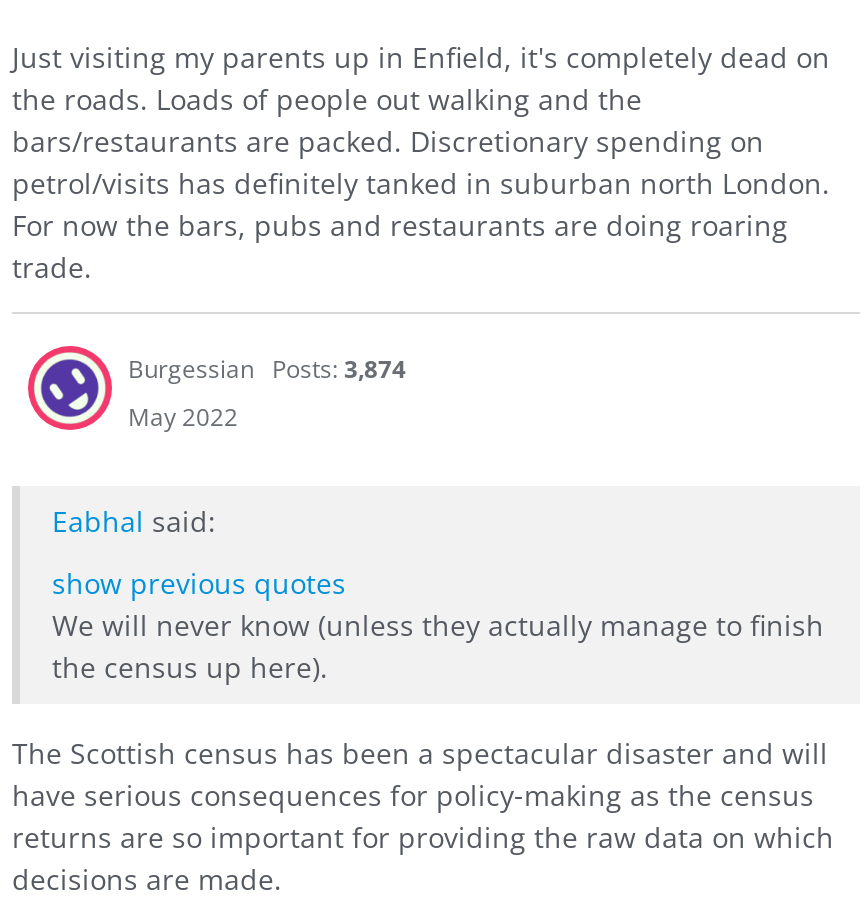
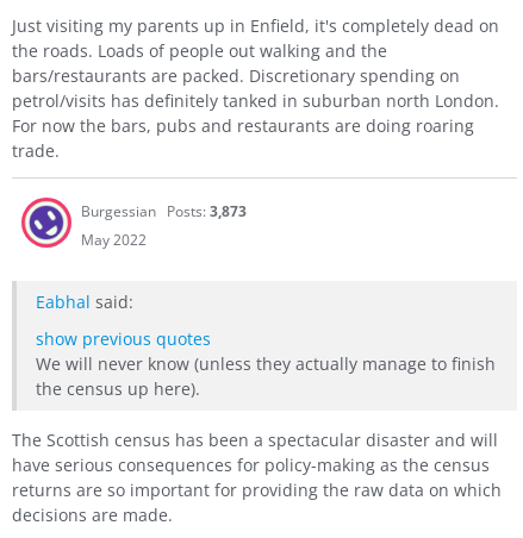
- Burgessian Posts: 3,874
+ Burgessian Posts: 3,873
